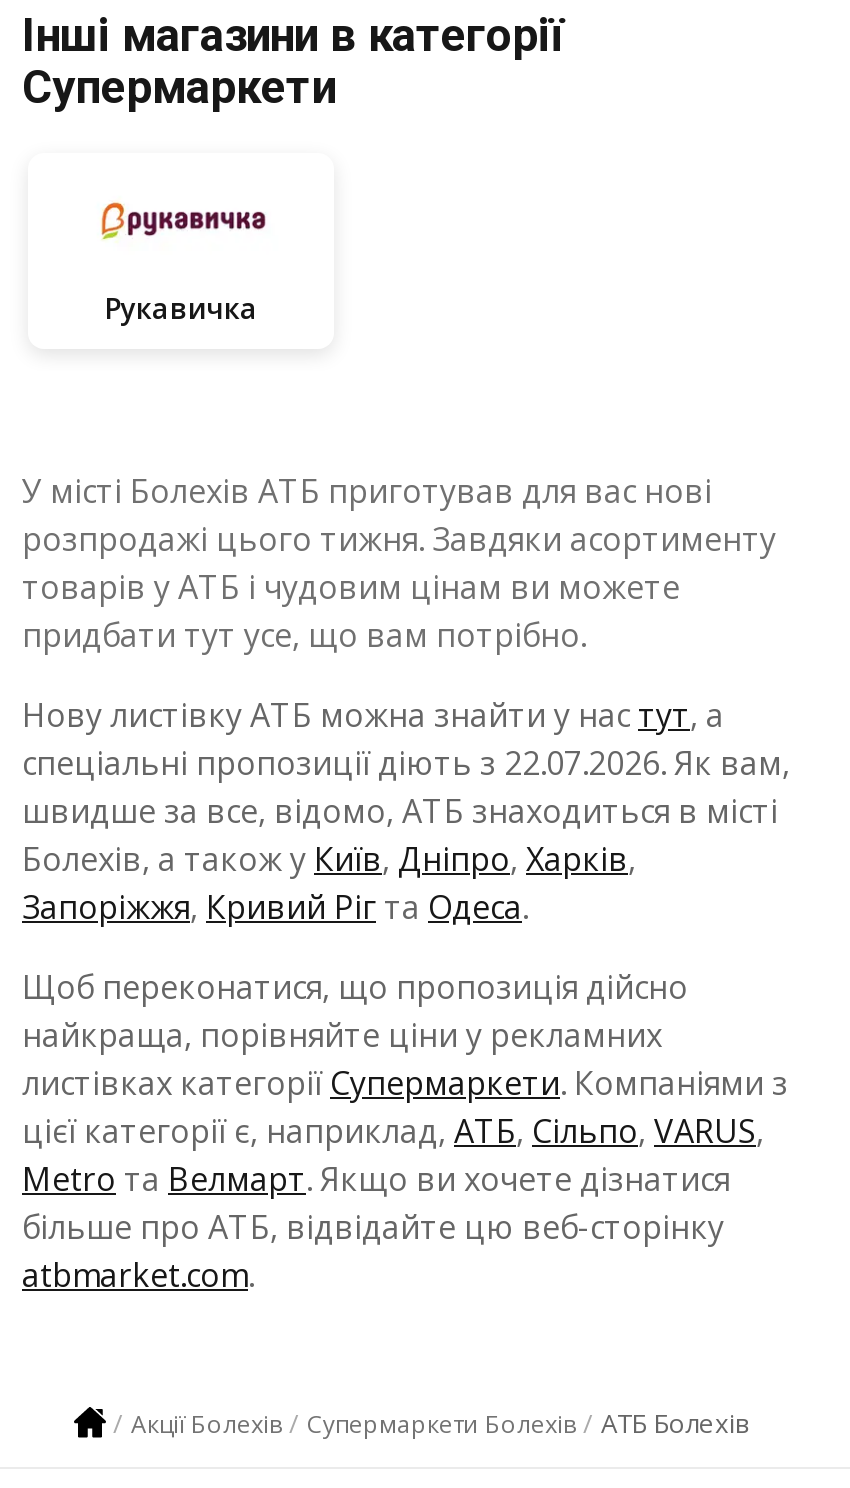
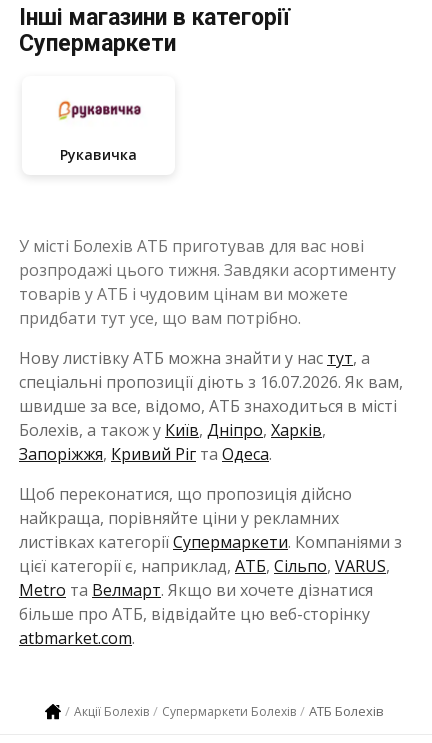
- спеціальні пропозиції діють з 22.07.2026. Як вам,
+ спеціальні пропозиції діють з 16.07.2026. Як вам,
